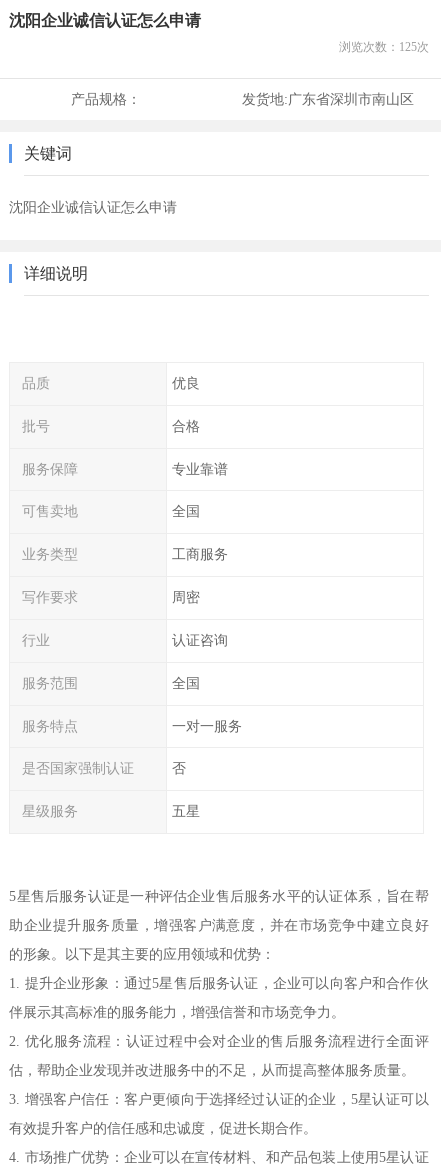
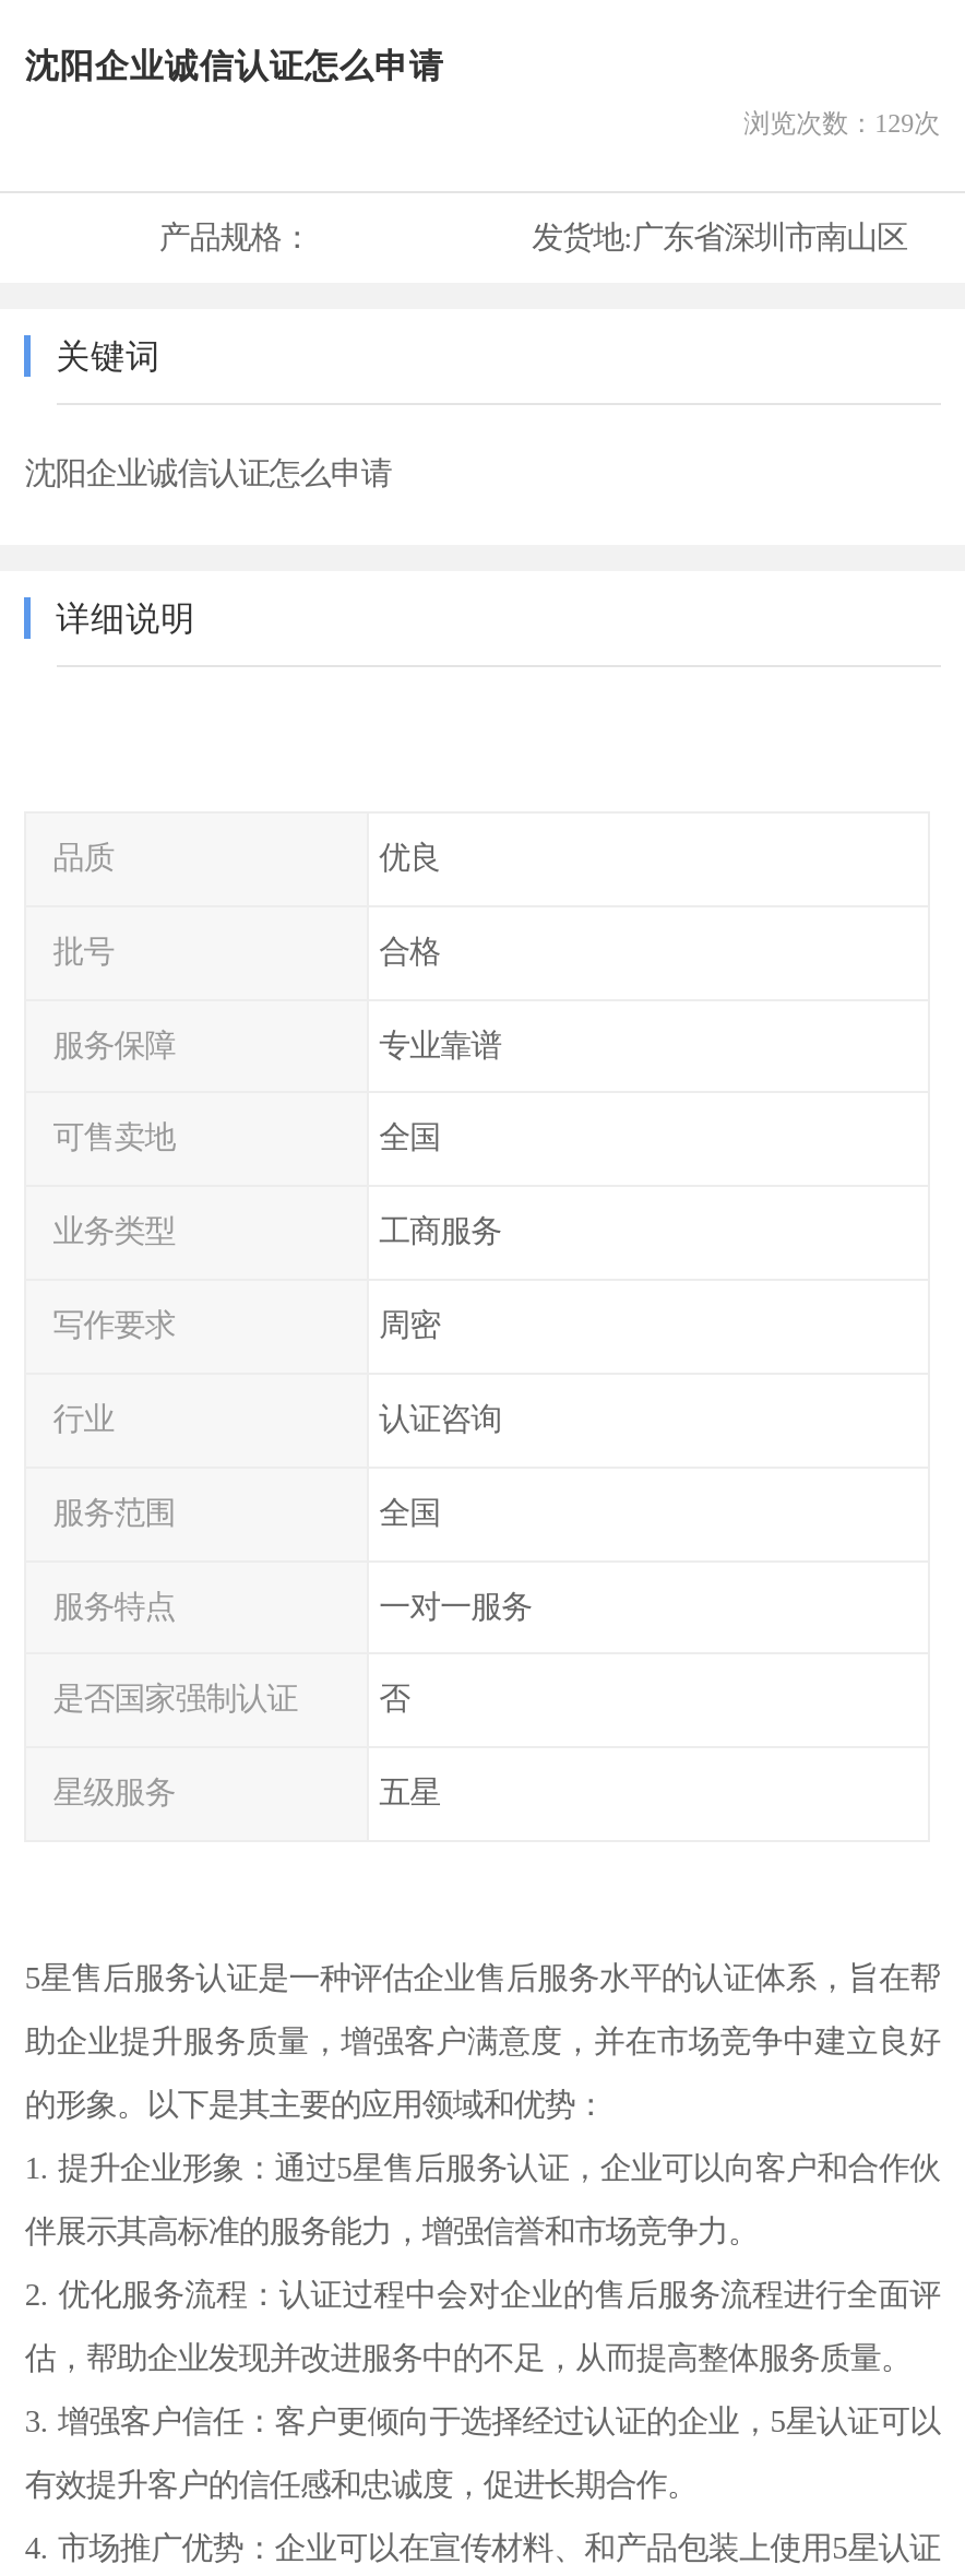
- 浏览次数：125次
+ 浏览次数：129次
